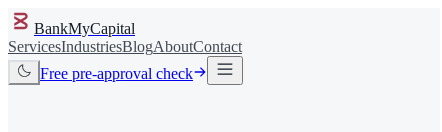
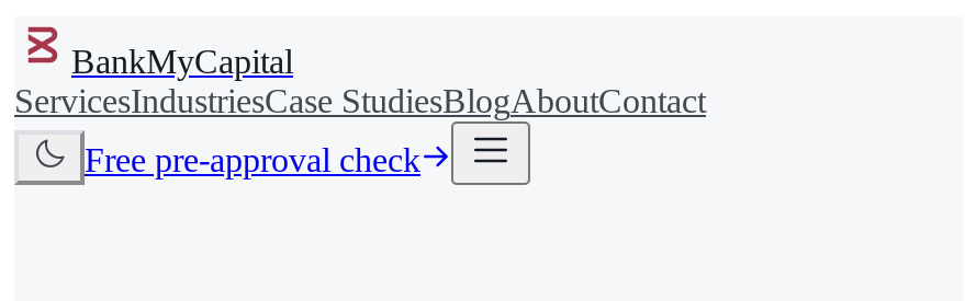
- ServicesIndustriesBlogAboutContact
+ ServicesIndustriesCase StudiesBlogAboutContact
